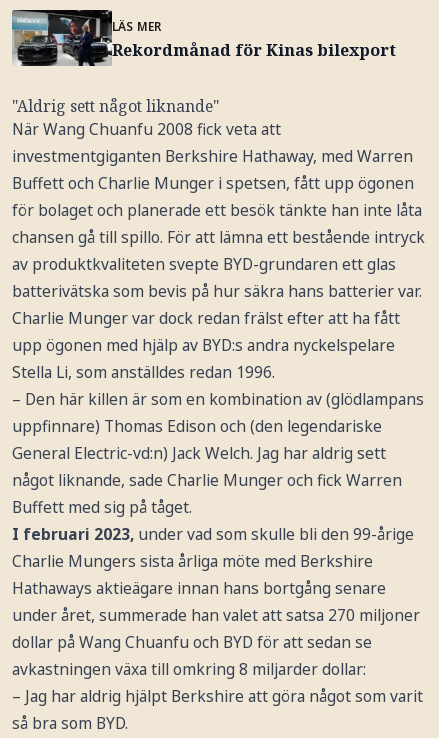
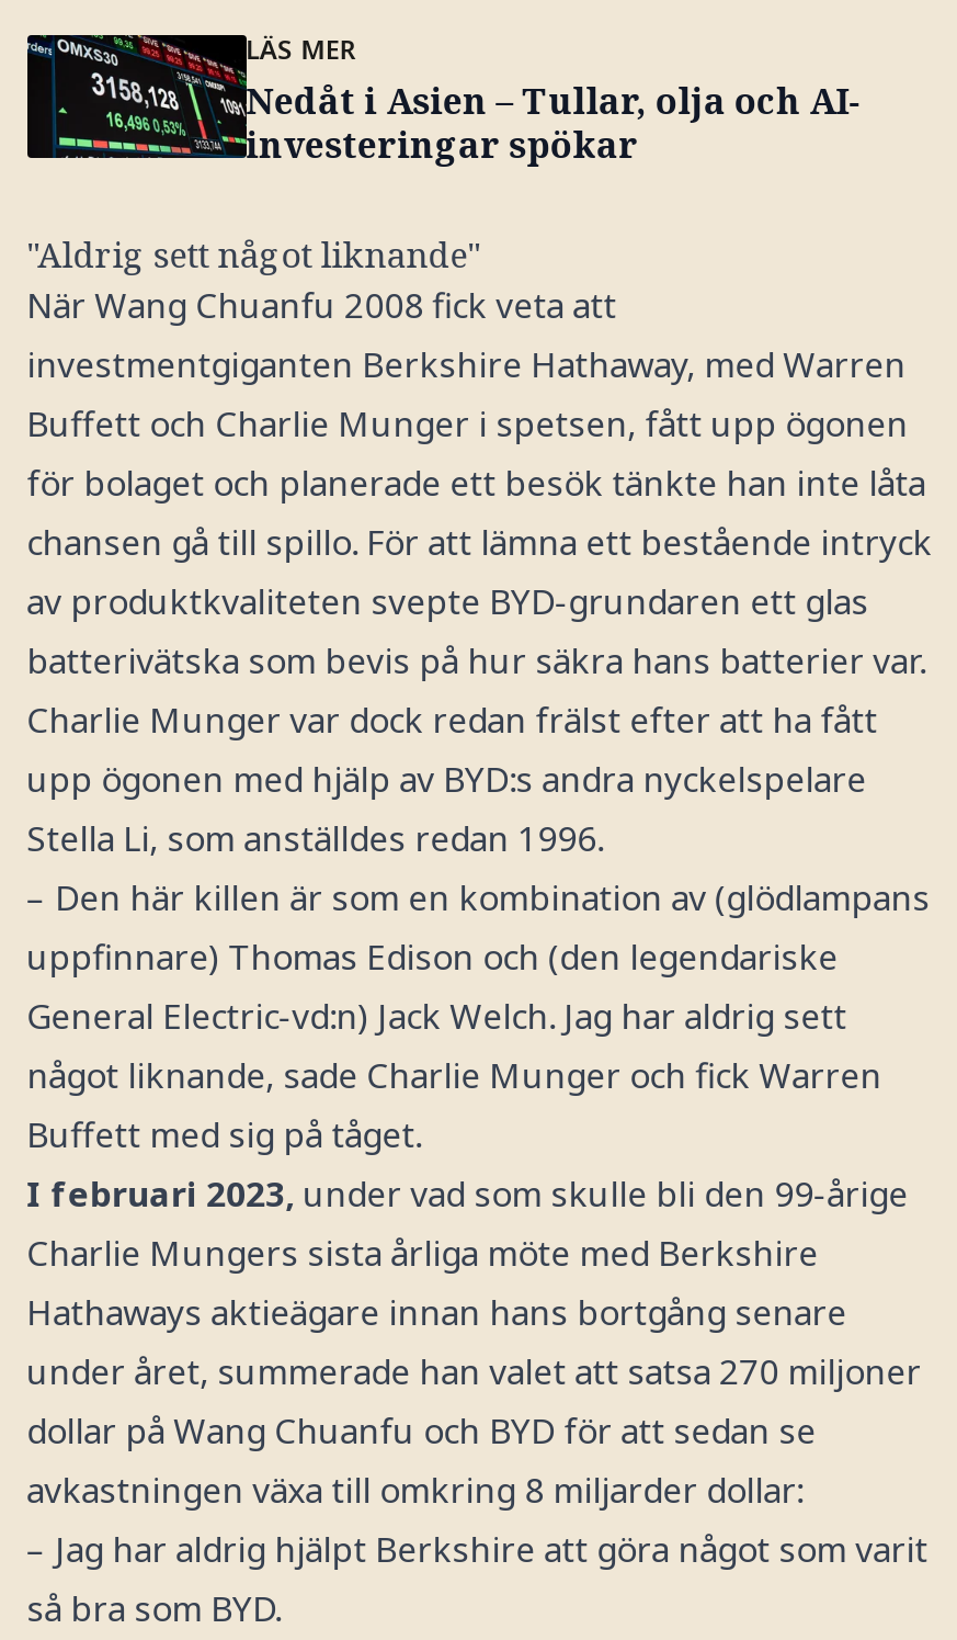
- [image]
- Rekordmånad för Kinas bilexport
+ [image]
+ Nedåt i Asien – Tullar, olja och AI-
+ investeringar spökar
